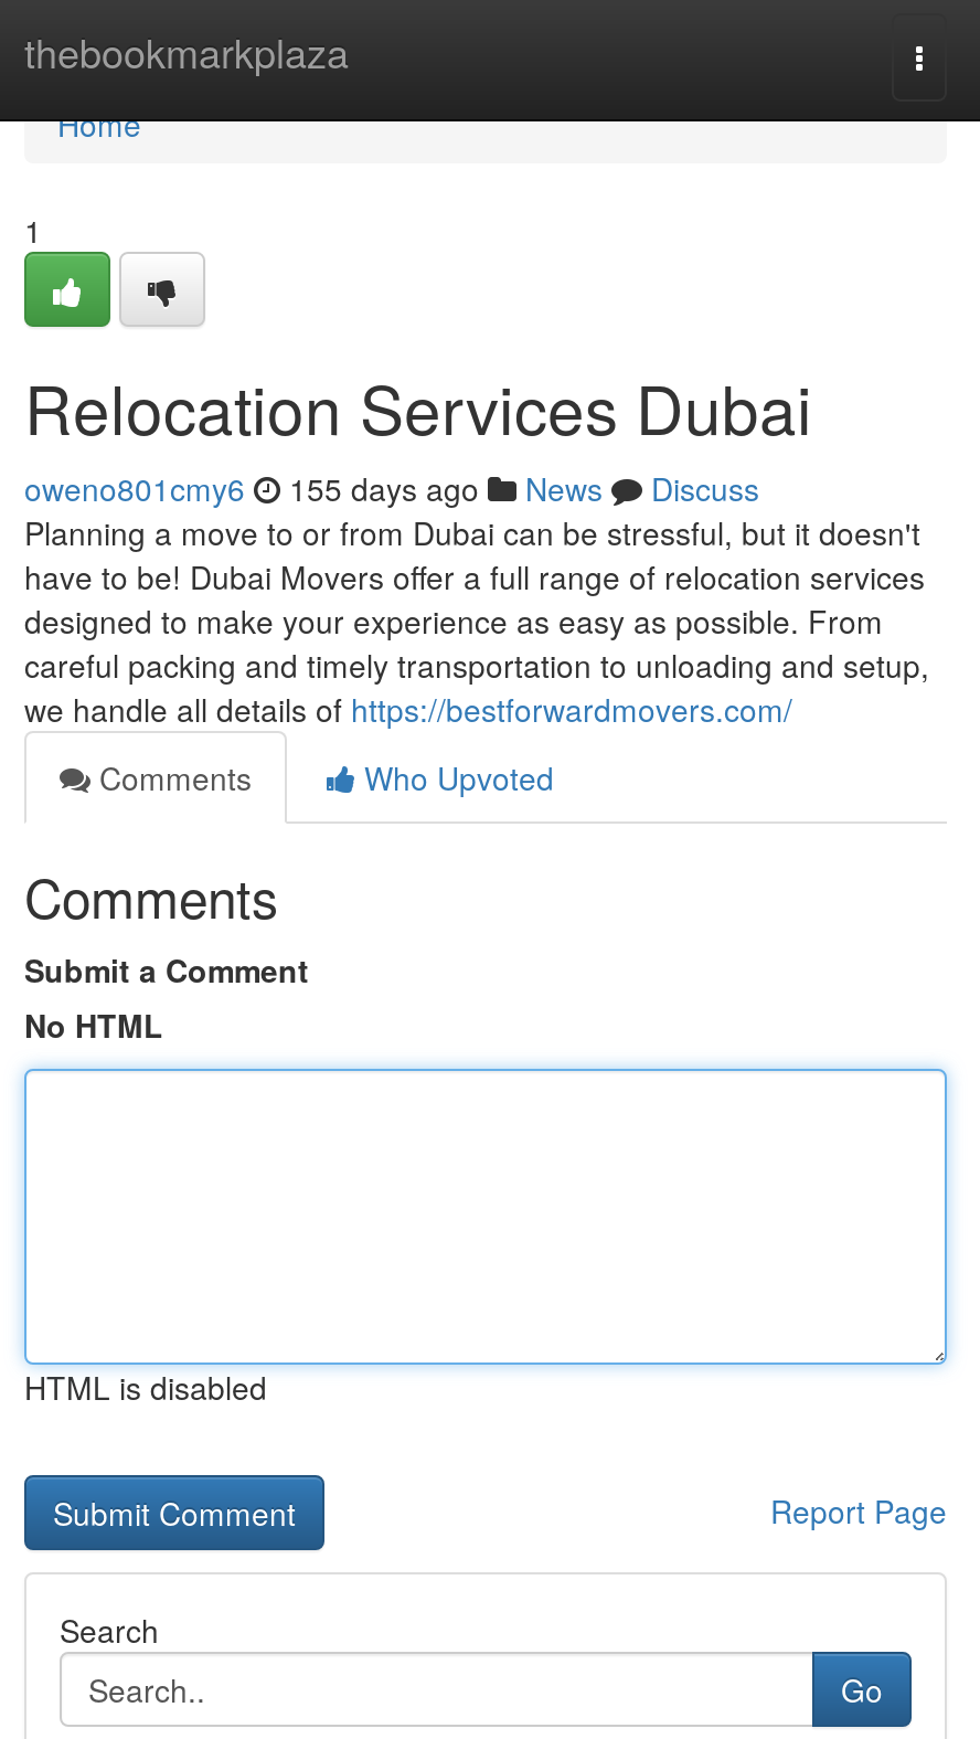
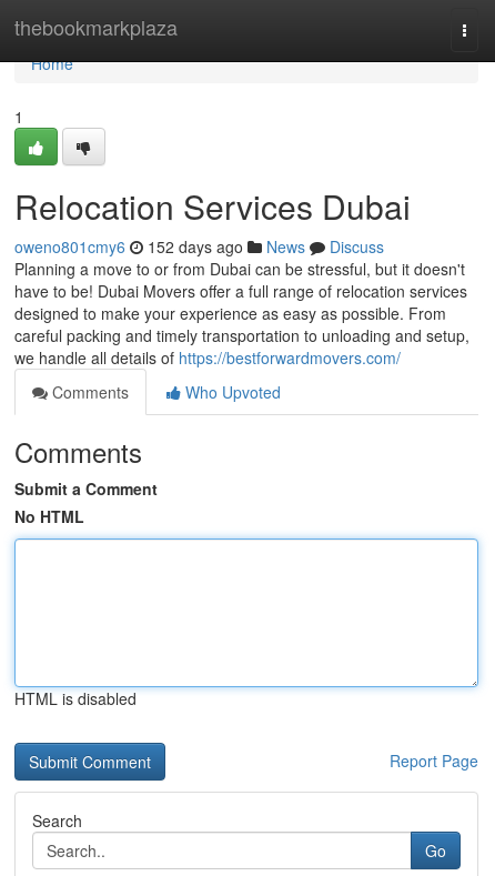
- oweno801cmy6 155 days ago News Discuss
+ oweno801cmy6 152 days ago News Discuss
